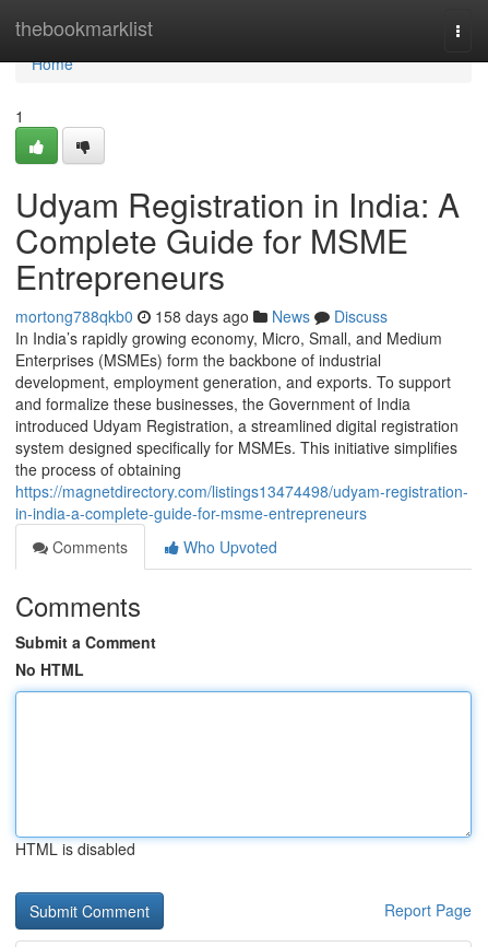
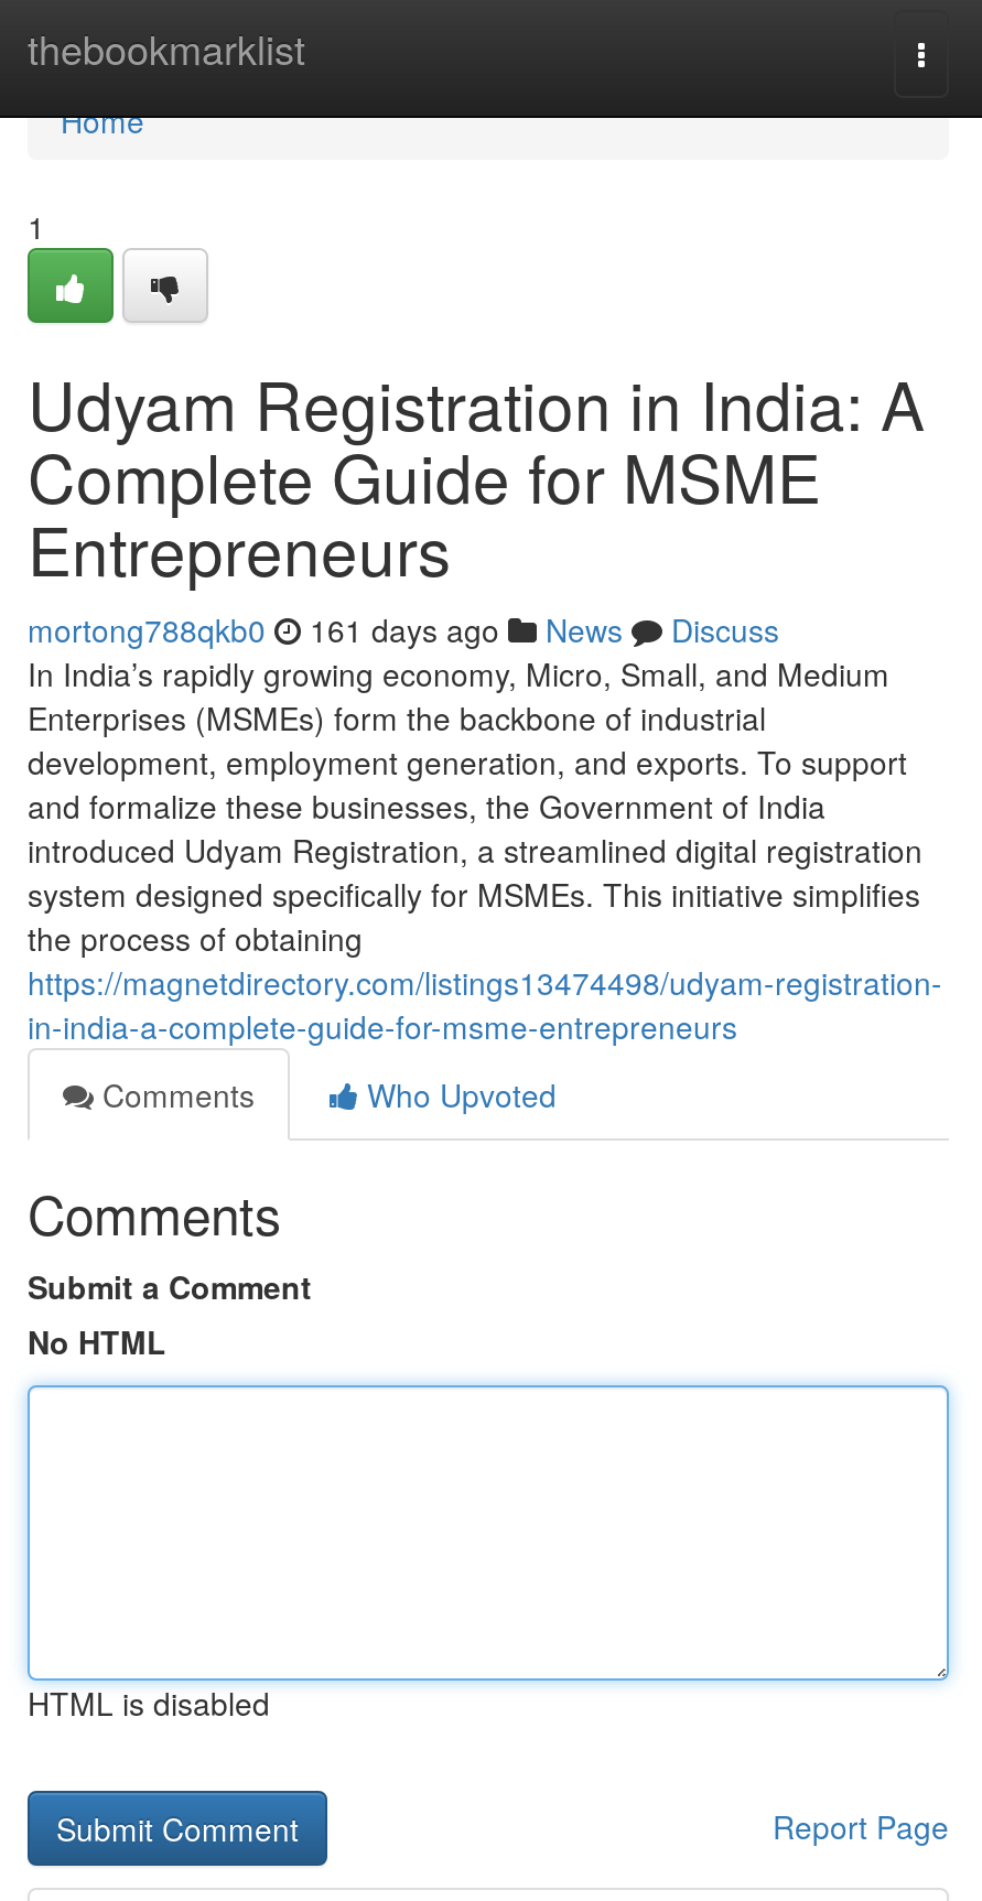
- mortong788qkb0 158 days ago News Discuss
+ mortong788qkb0 161 days ago News Discuss
